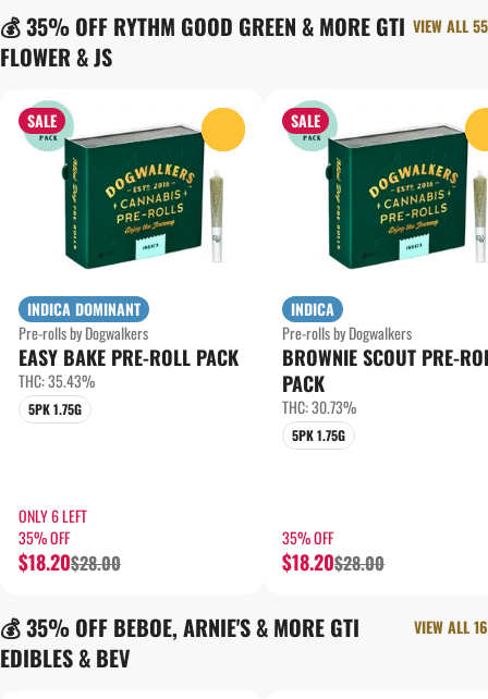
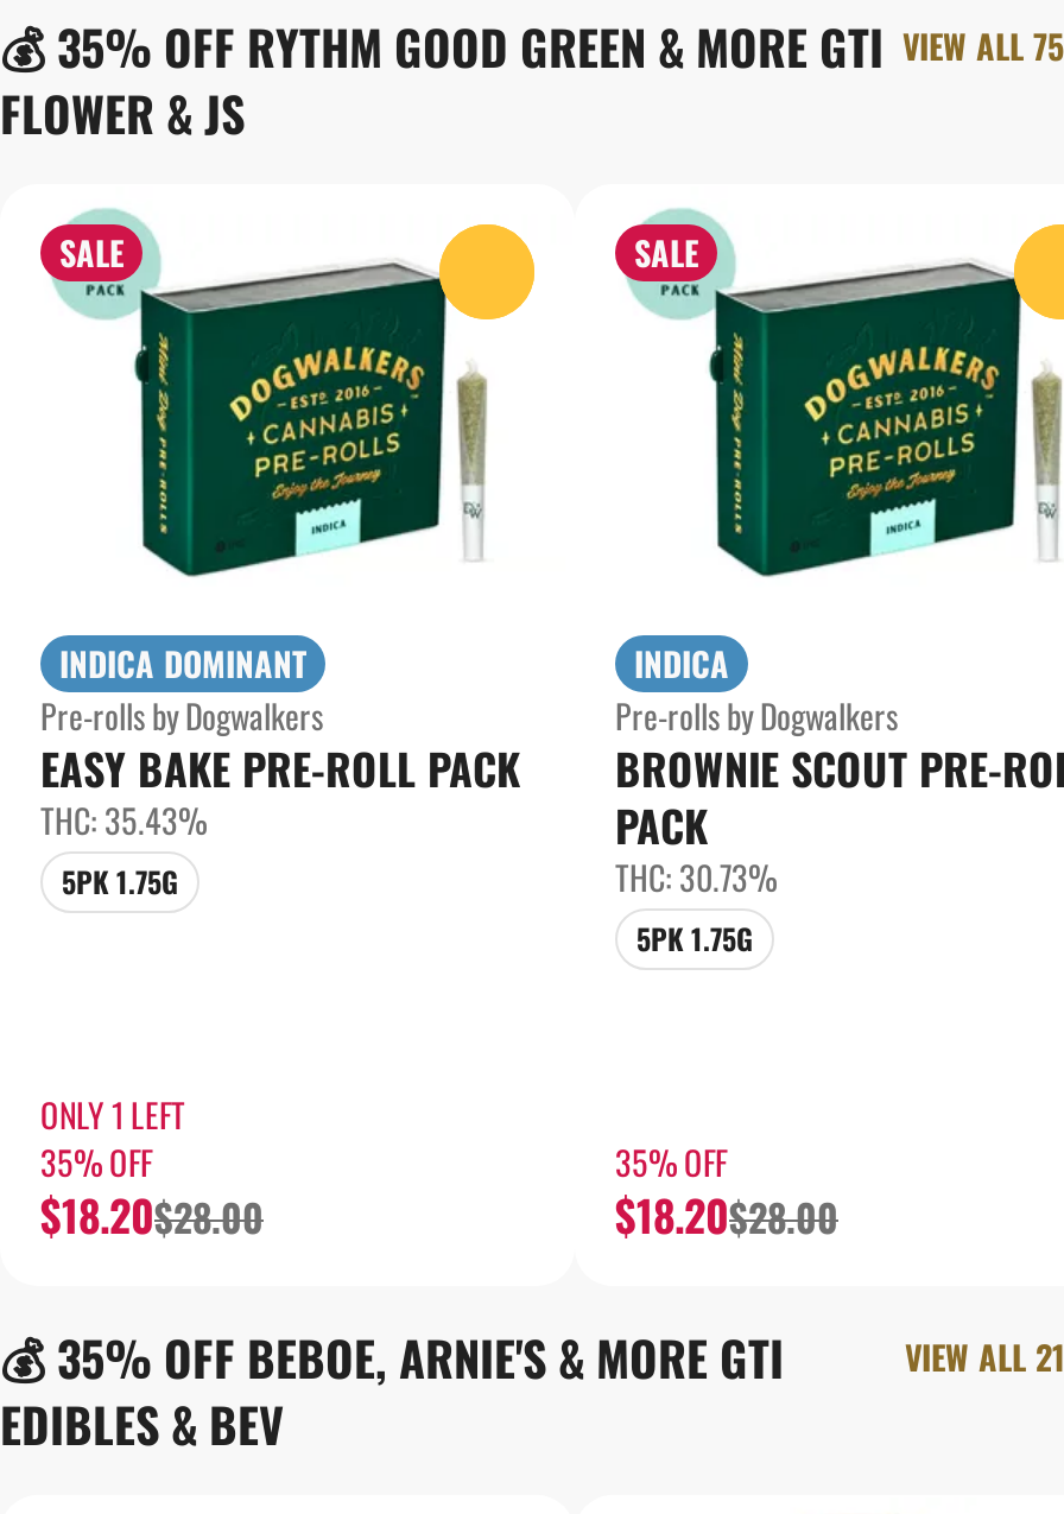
- VIEW ALL 55
+ VIEW ALL 75

- ONLY 6 LEFT
+ ONLY 1 LEFT

- VIEW ALL 16
+ VIEW ALL 21
